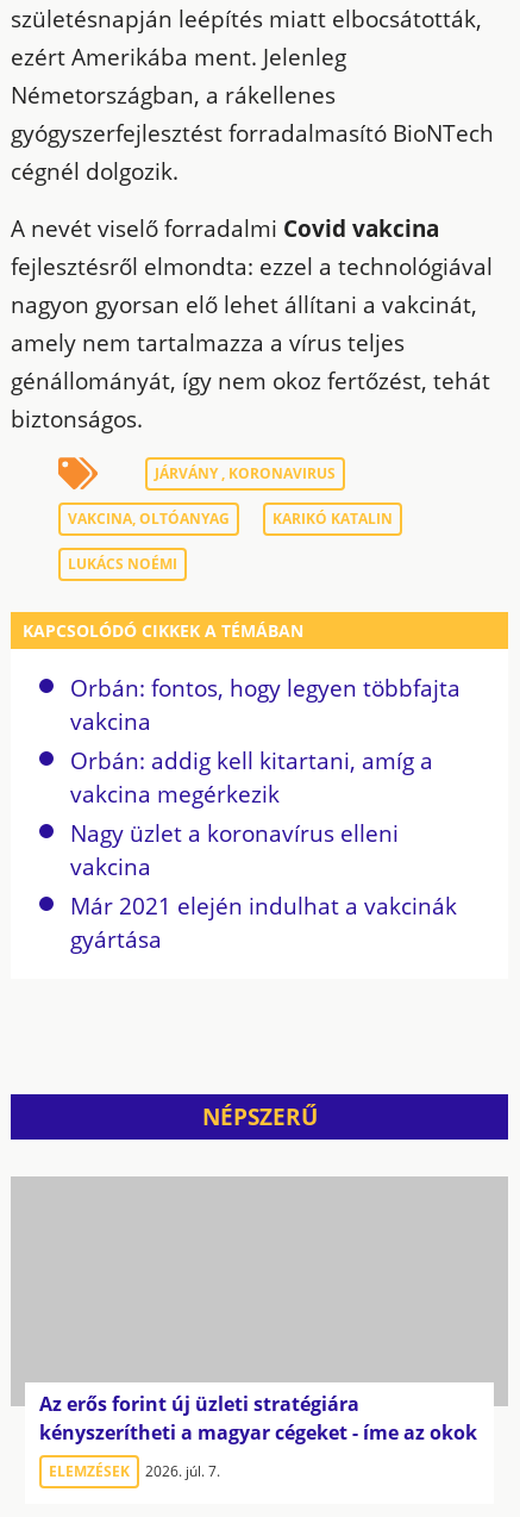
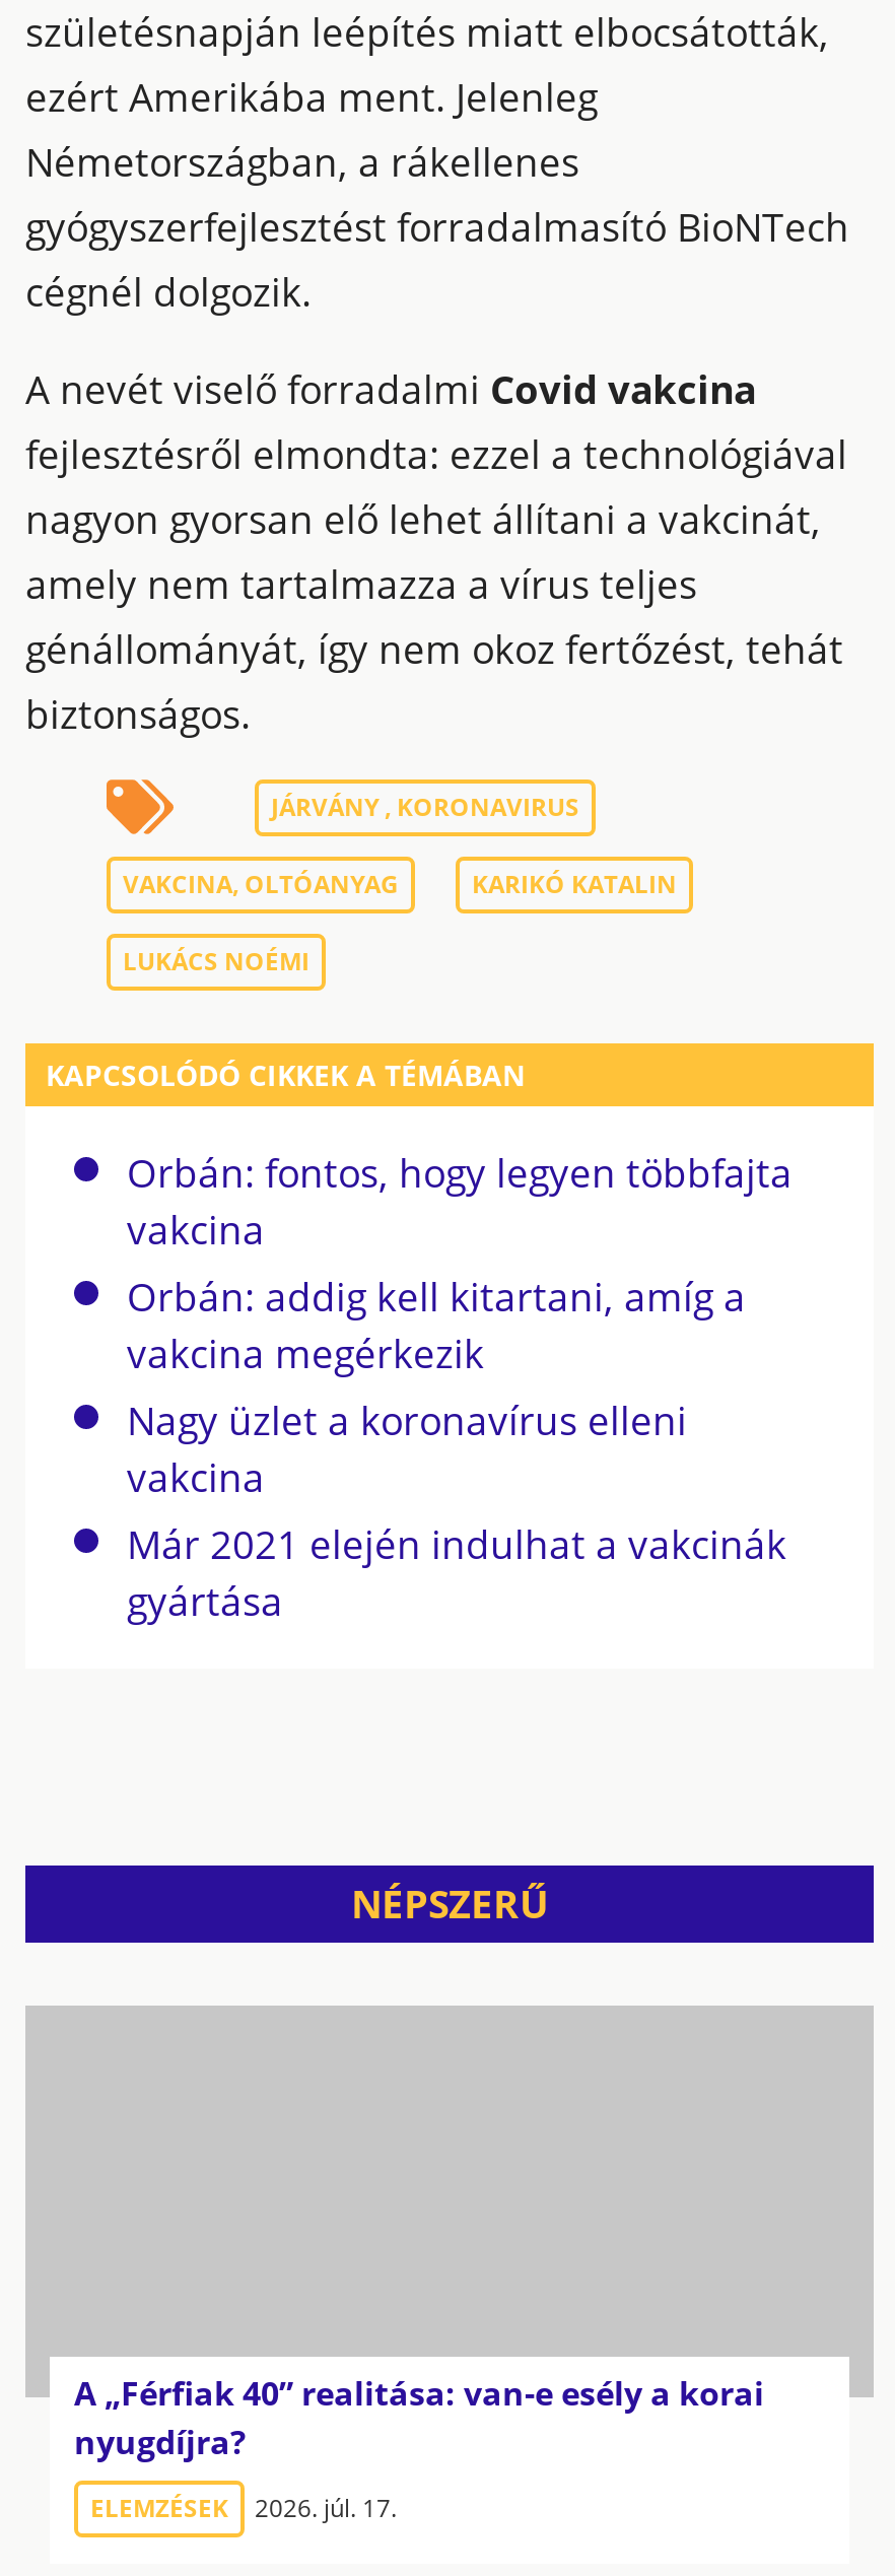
- Az erős forint új üzleti stratégiára
- kényszerítheti a magyar cégeket - íme az okok
+ A „Férfiak 40” realitása: van-e esély a korai
+ nyugdíjra?

- ELEMZÉSEK 2026. júl. 7.
+ ELEMZÉSEK 2026. júl. 17.
